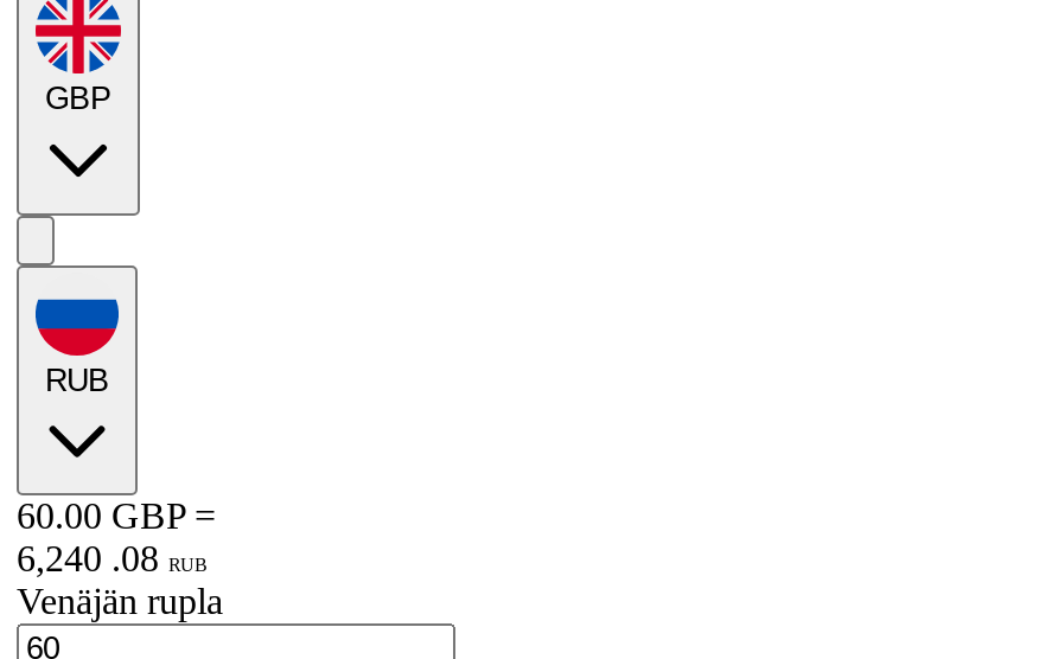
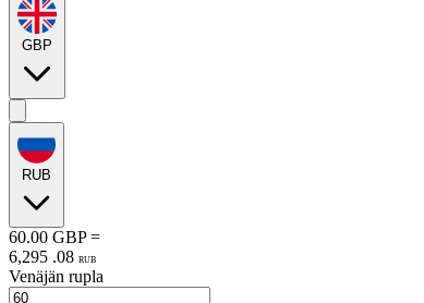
- 6,240 . 08 RUB
+ 6,295 . 08 RUB
